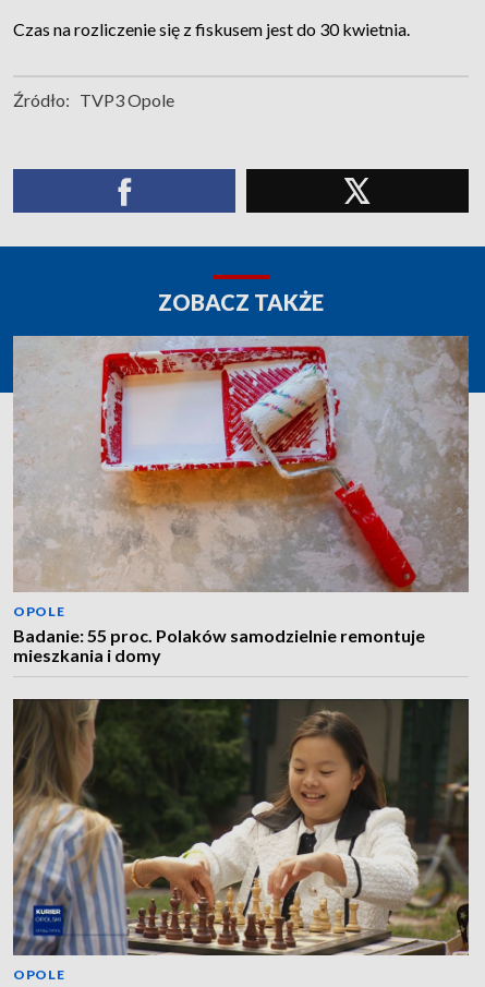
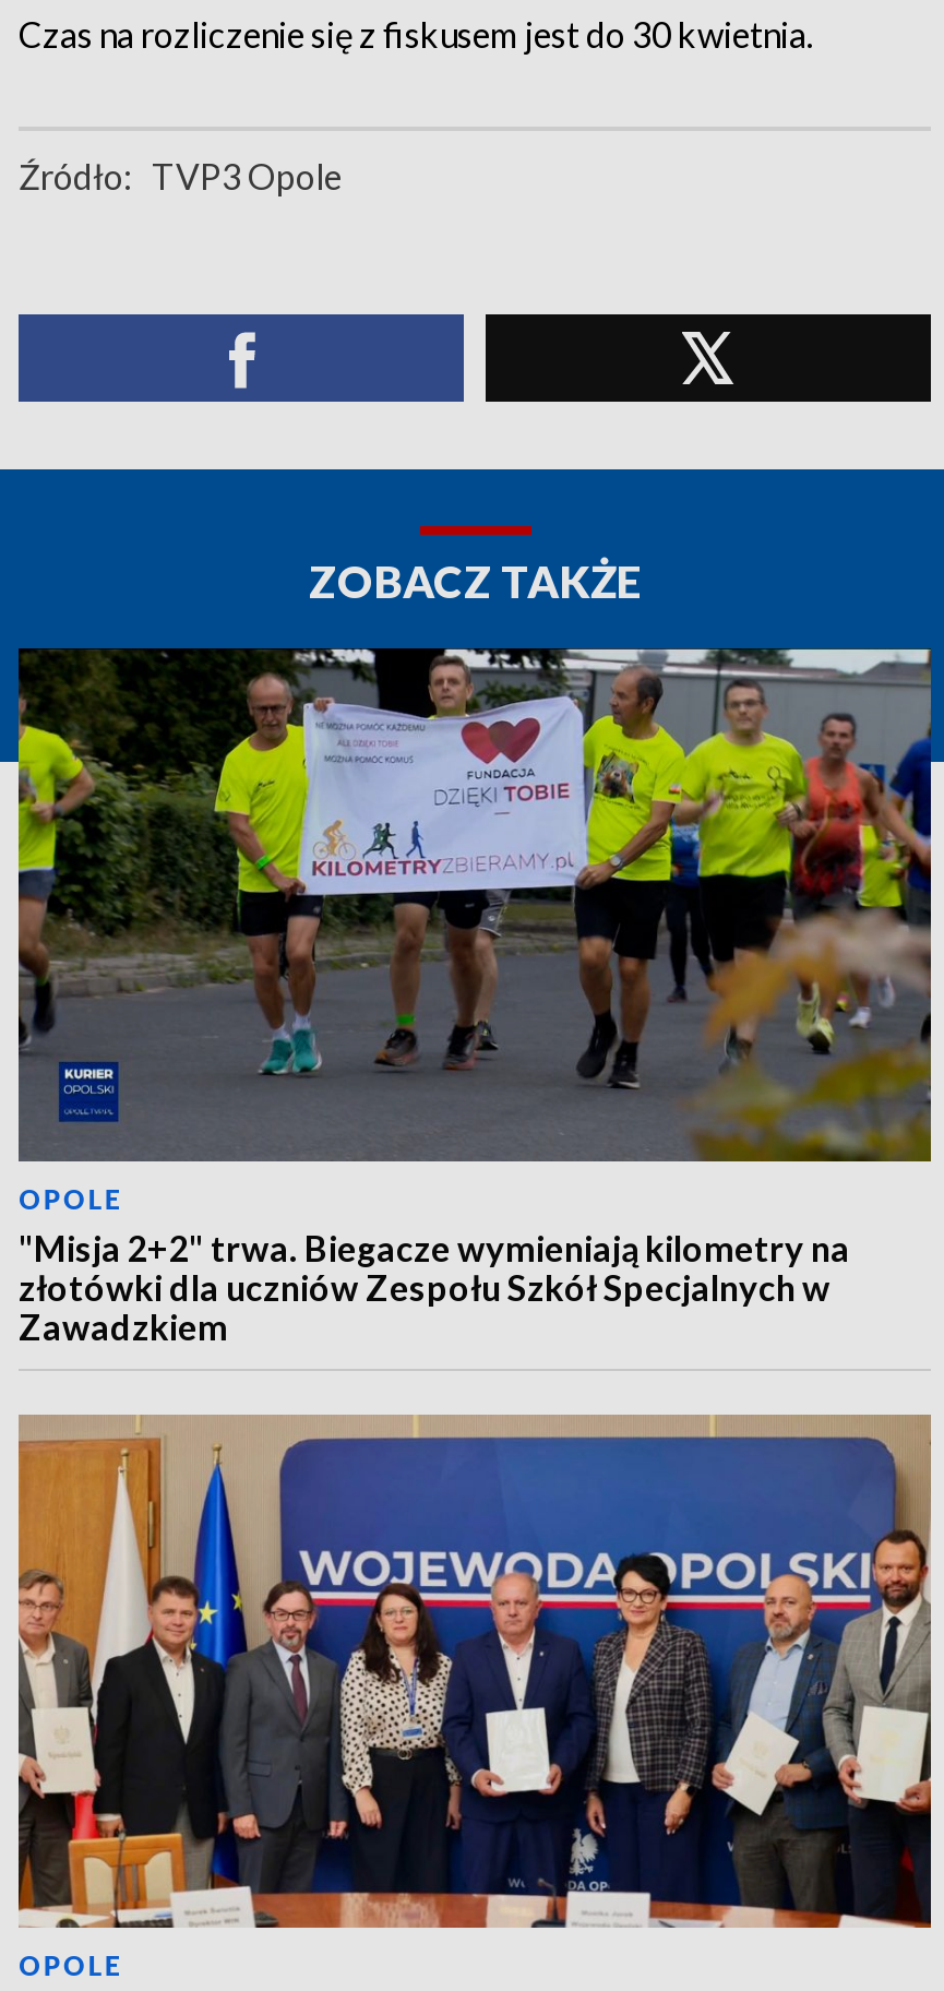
- [image]
- Badanie: 55 proc. Polaków samodzielnie remontuje
- mieszkania i domy
+ [image]
+ "Misja 2+2" trwa. Biegacze wymieniają kilometry na
+ złotówki dla uczniów Zespołu Szkół Specjalnych w
+ Zawadzkiem

- [image]
+ [image]
